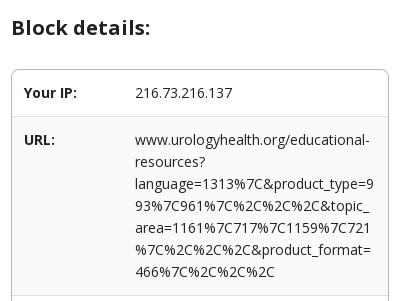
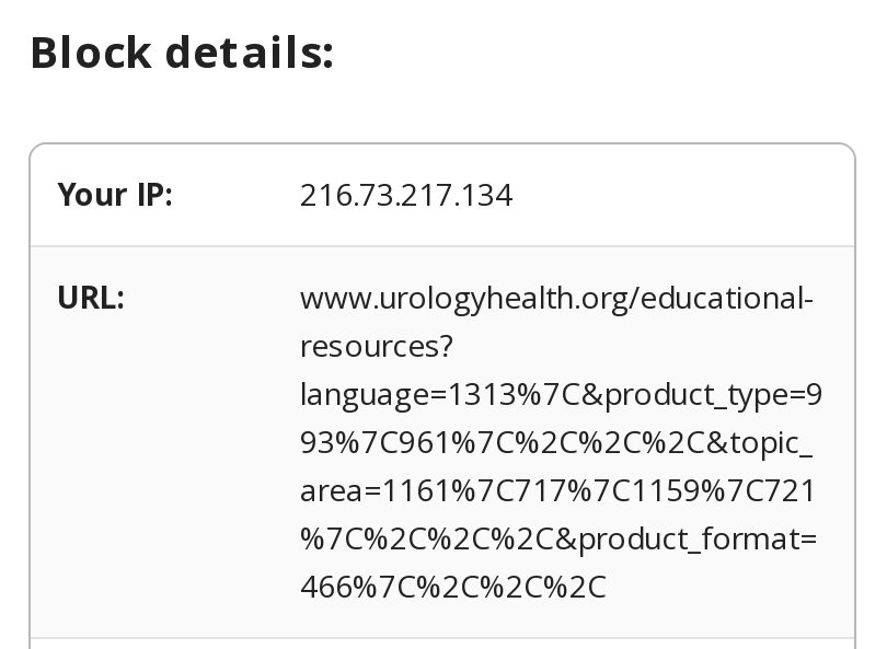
- 216.73.216.137
+ 216.73.217.134
